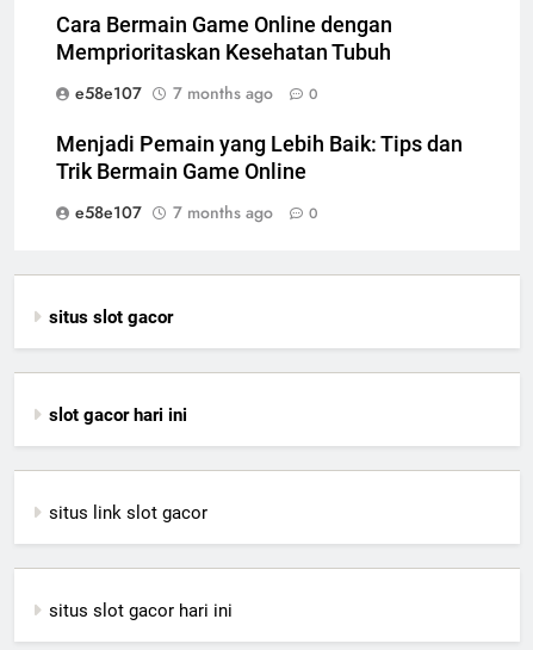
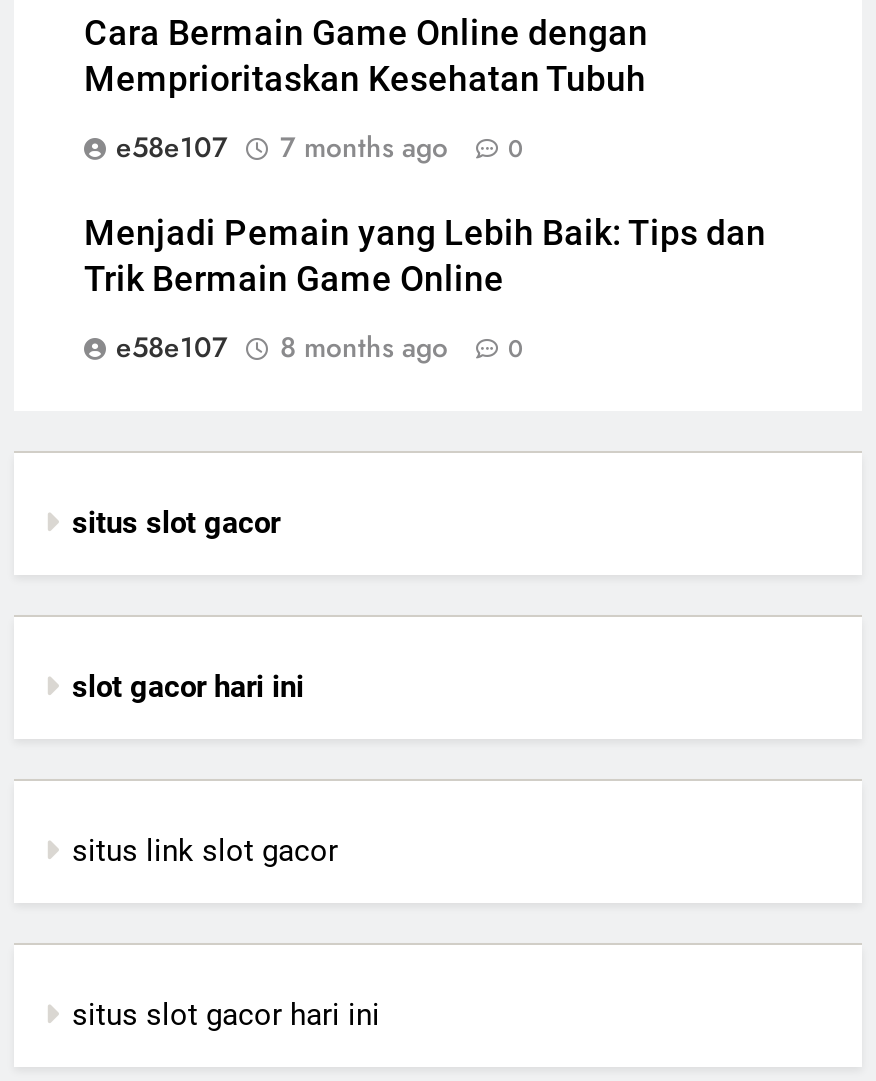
- e58e107 7 months ago 0
+ e58e107 8 months ago 0
